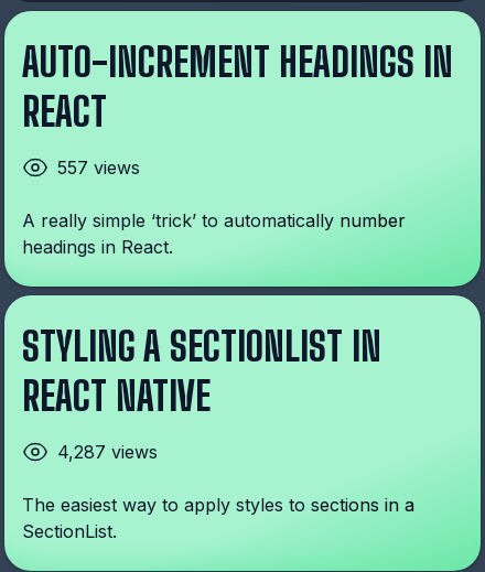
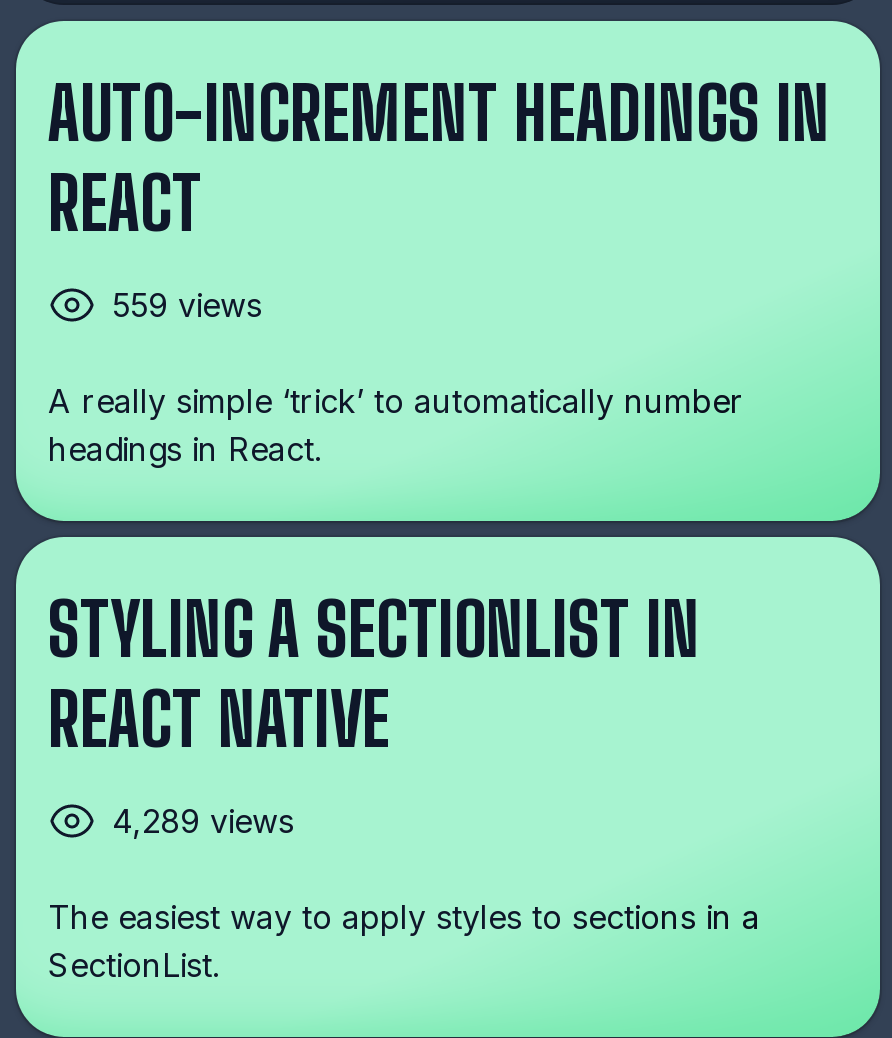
- 557 views
+ 559 views

- 4,287 views
+ 4,289 views
